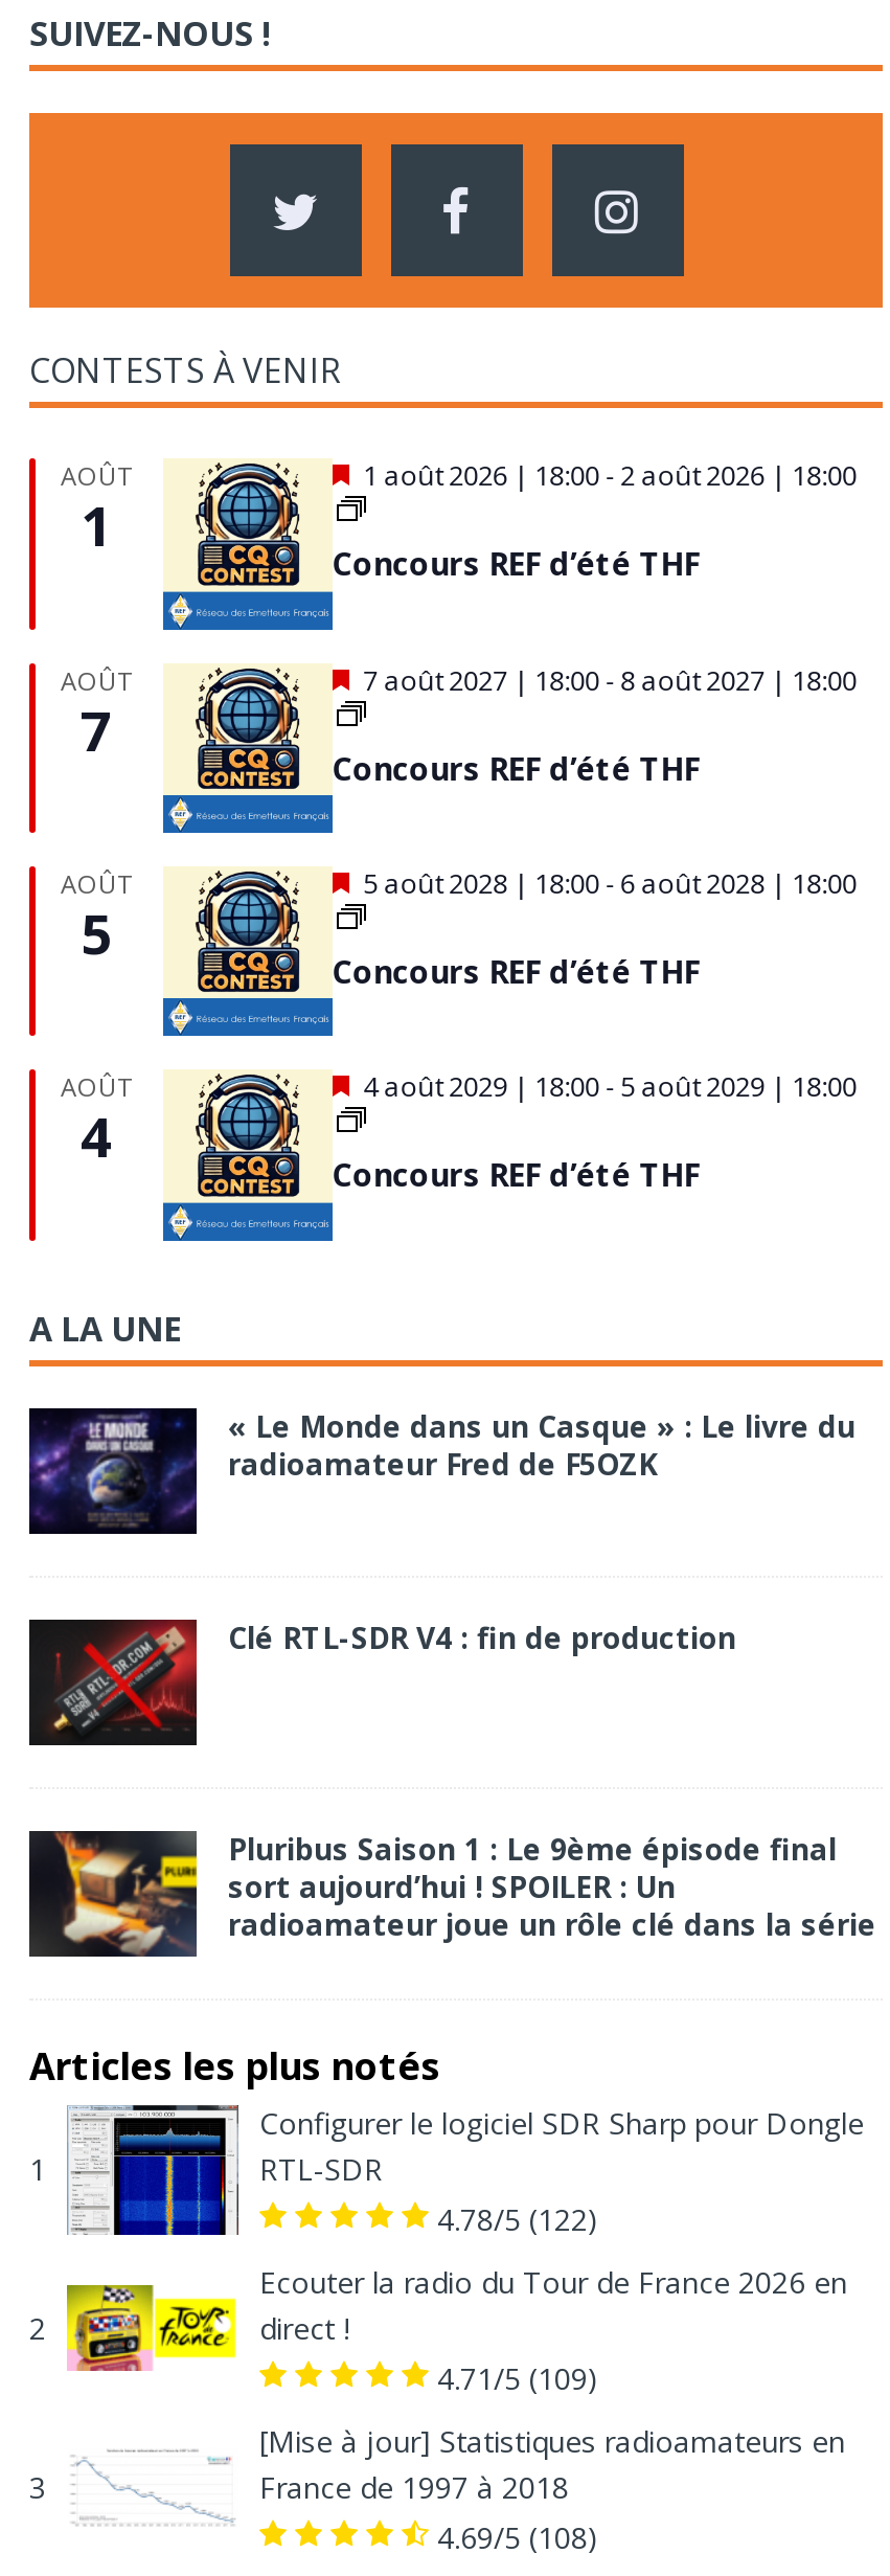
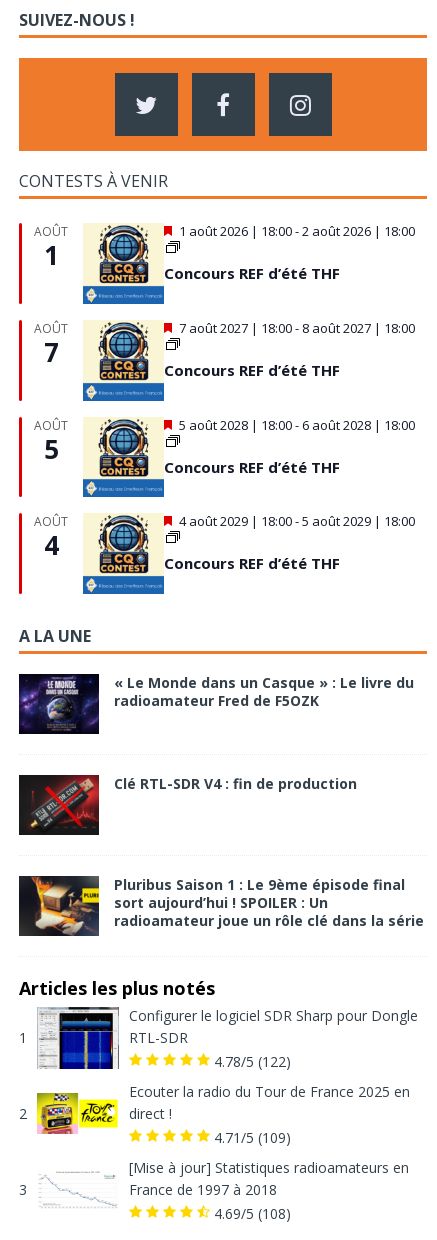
- Ecouter la radio du Tour de France 2026 en
+ Ecouter la radio du Tour de France 2025 en
